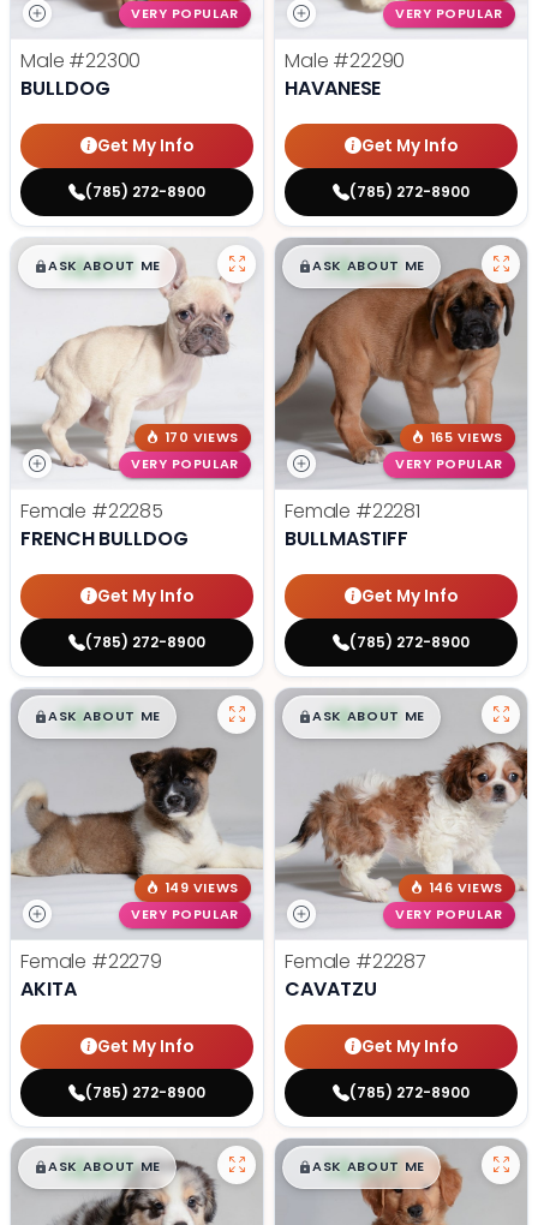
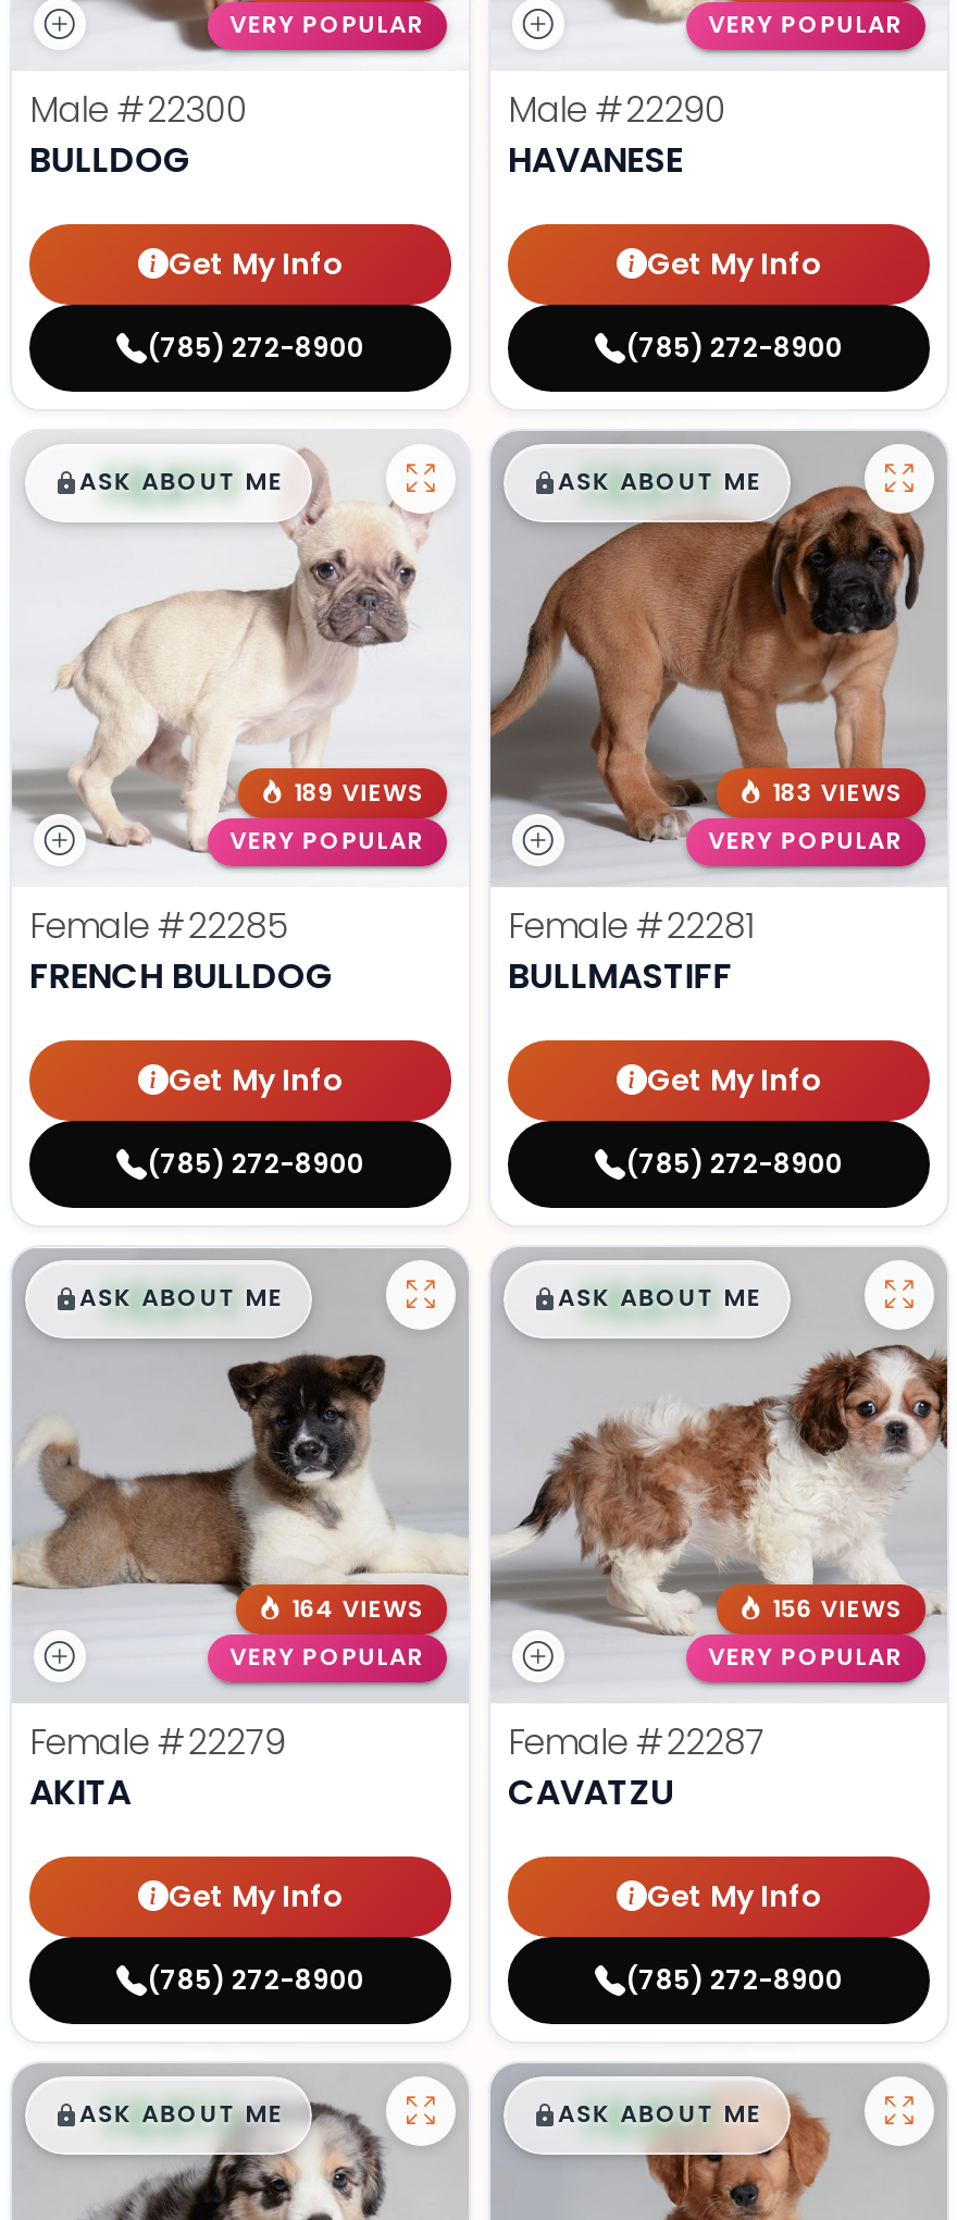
- 170 VIEWS
+ 189 VIEWS

- 165 VIEWS
+ 183 VIEWS

- 149 VIEWS
+ 164 VIEWS

- 146 VIEWS
+ 156 VIEWS
